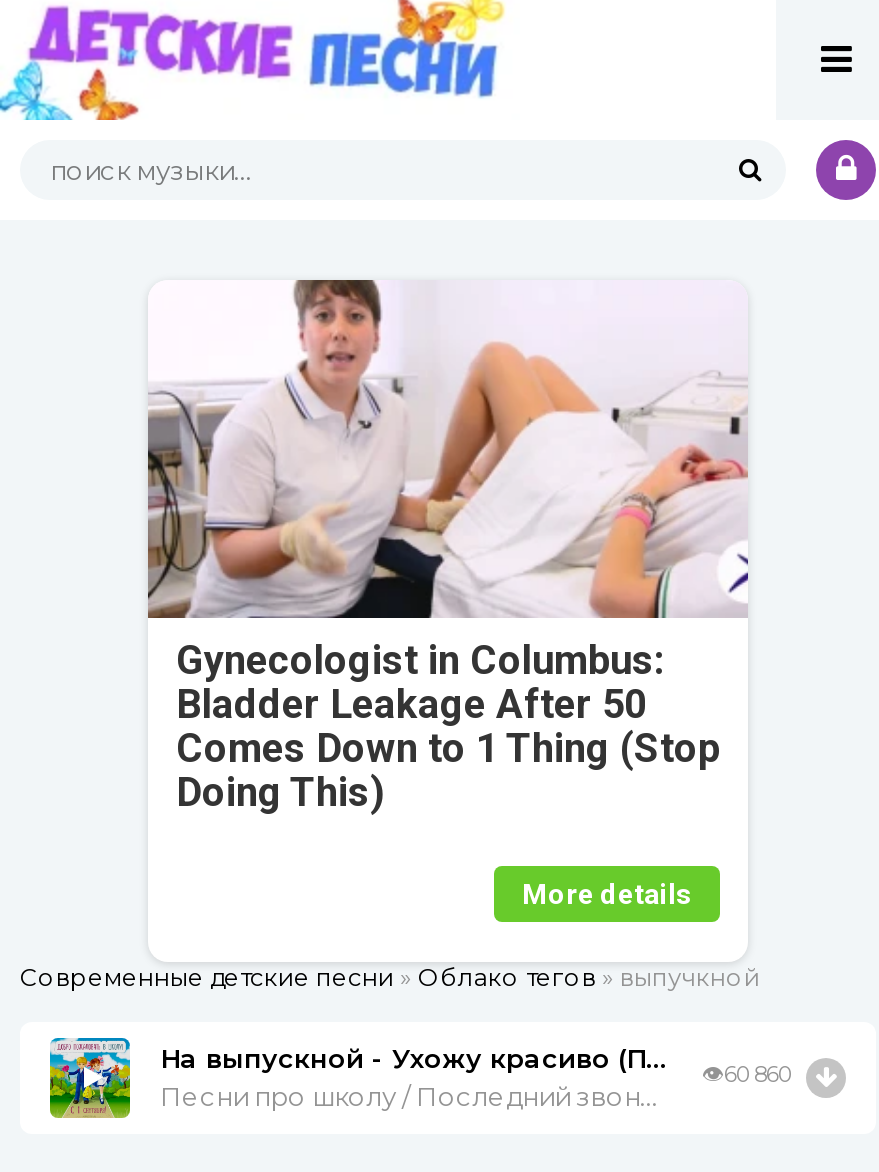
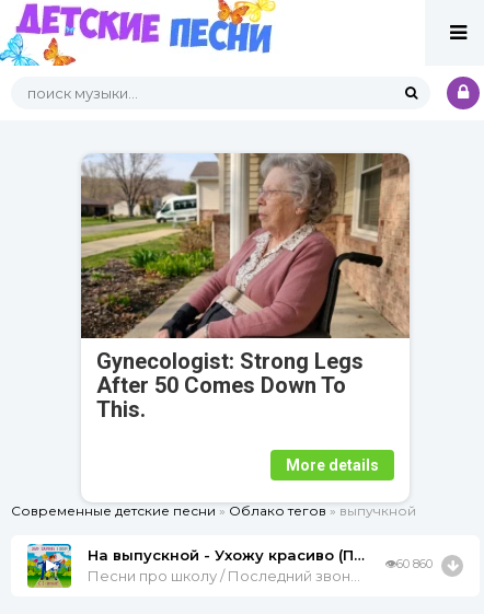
- [image]
- Gynecologist in Columbus:
- Bladder Leakage After 50
- Comes Down to 1 Thing (Stop
- Doing This)
+ [image]
+ Gynecologist: Strong Legs
+ After 50 Comes Down To
+ This.
